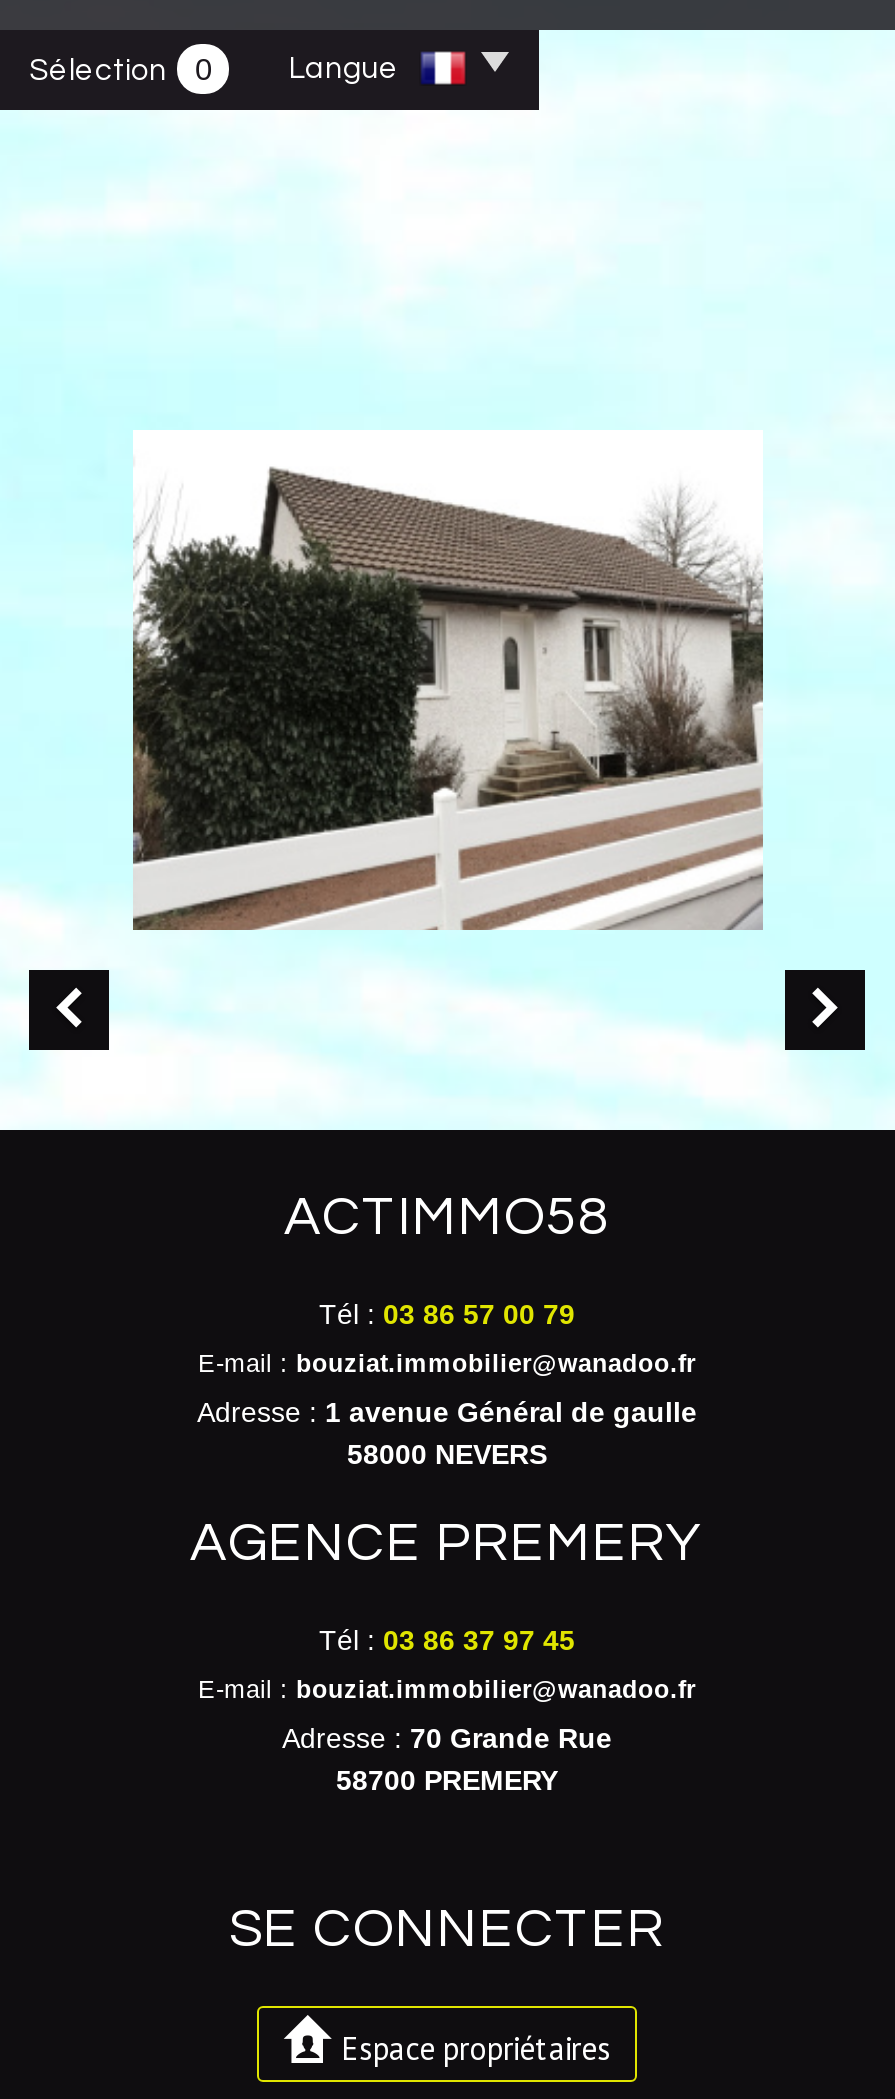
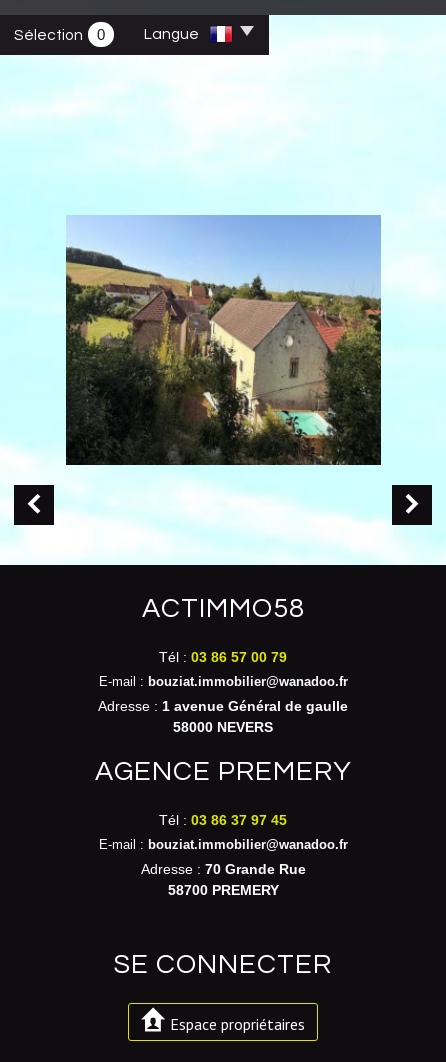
- [image]
+ [image]
